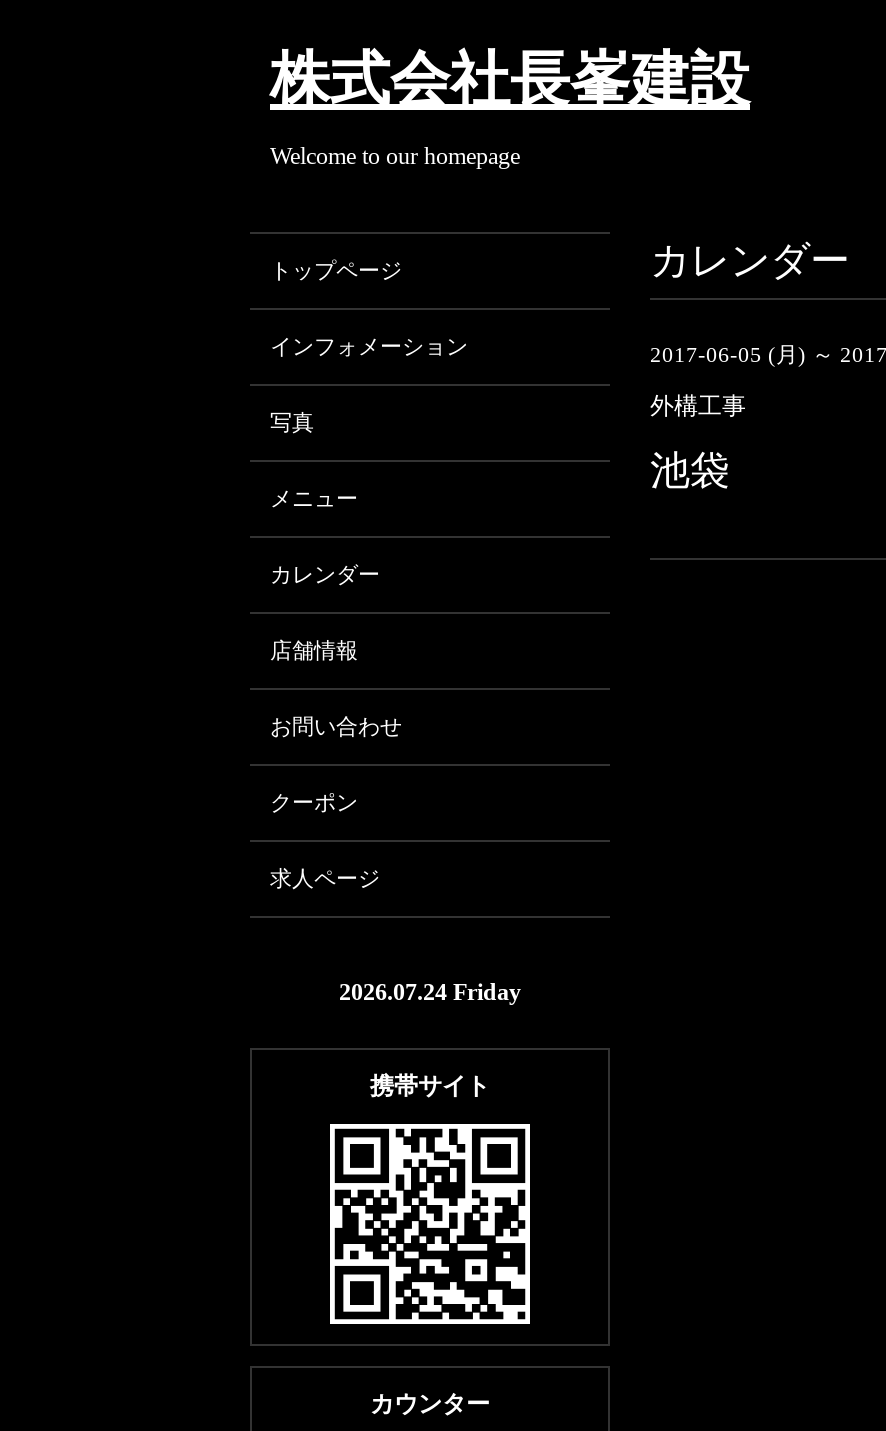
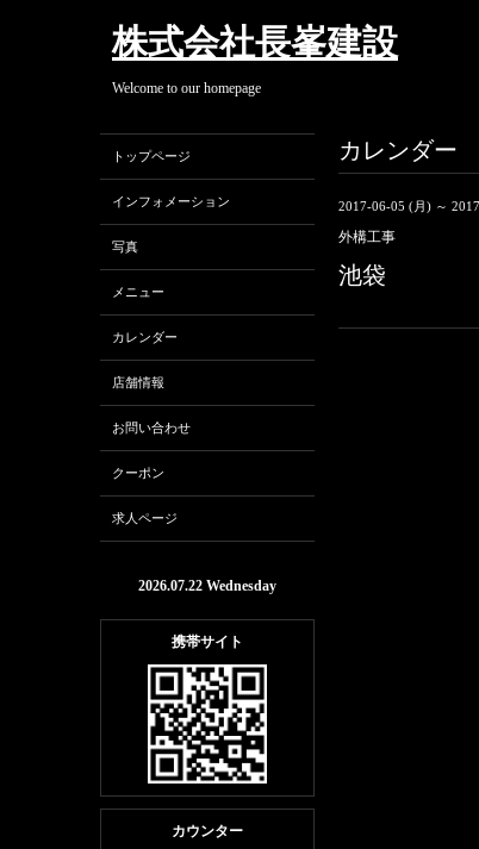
- 2026.07.24 Friday
+ 2026.07.22 Wednesday
